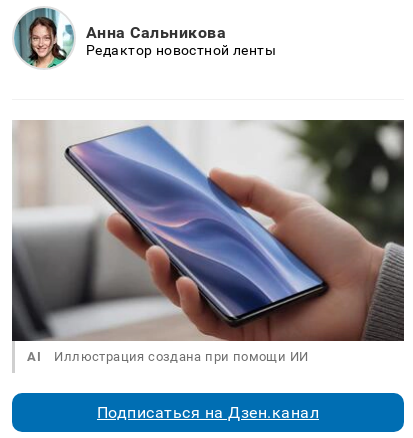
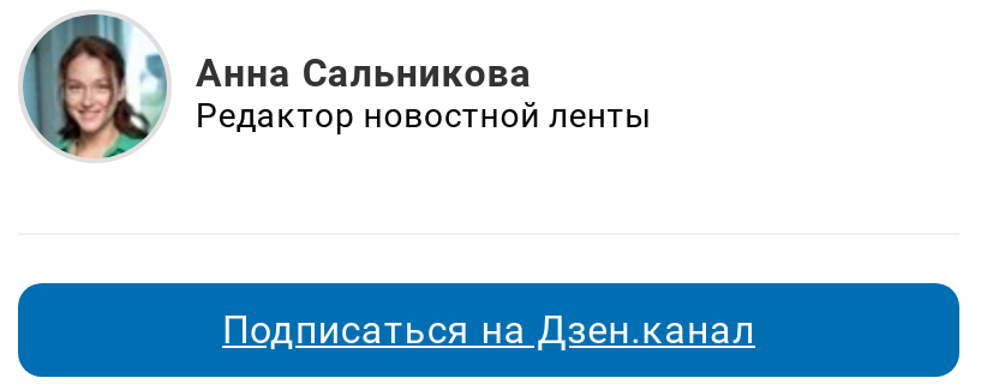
- [image]
- AI
- Иллюстрация создана при помощи ИИ
